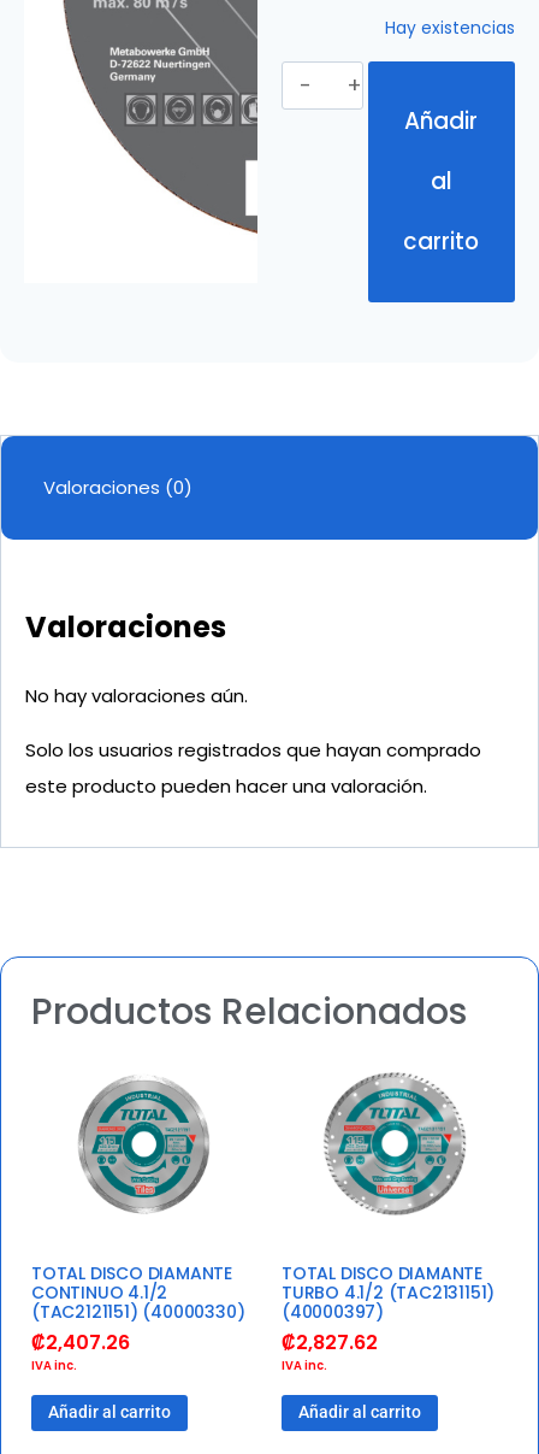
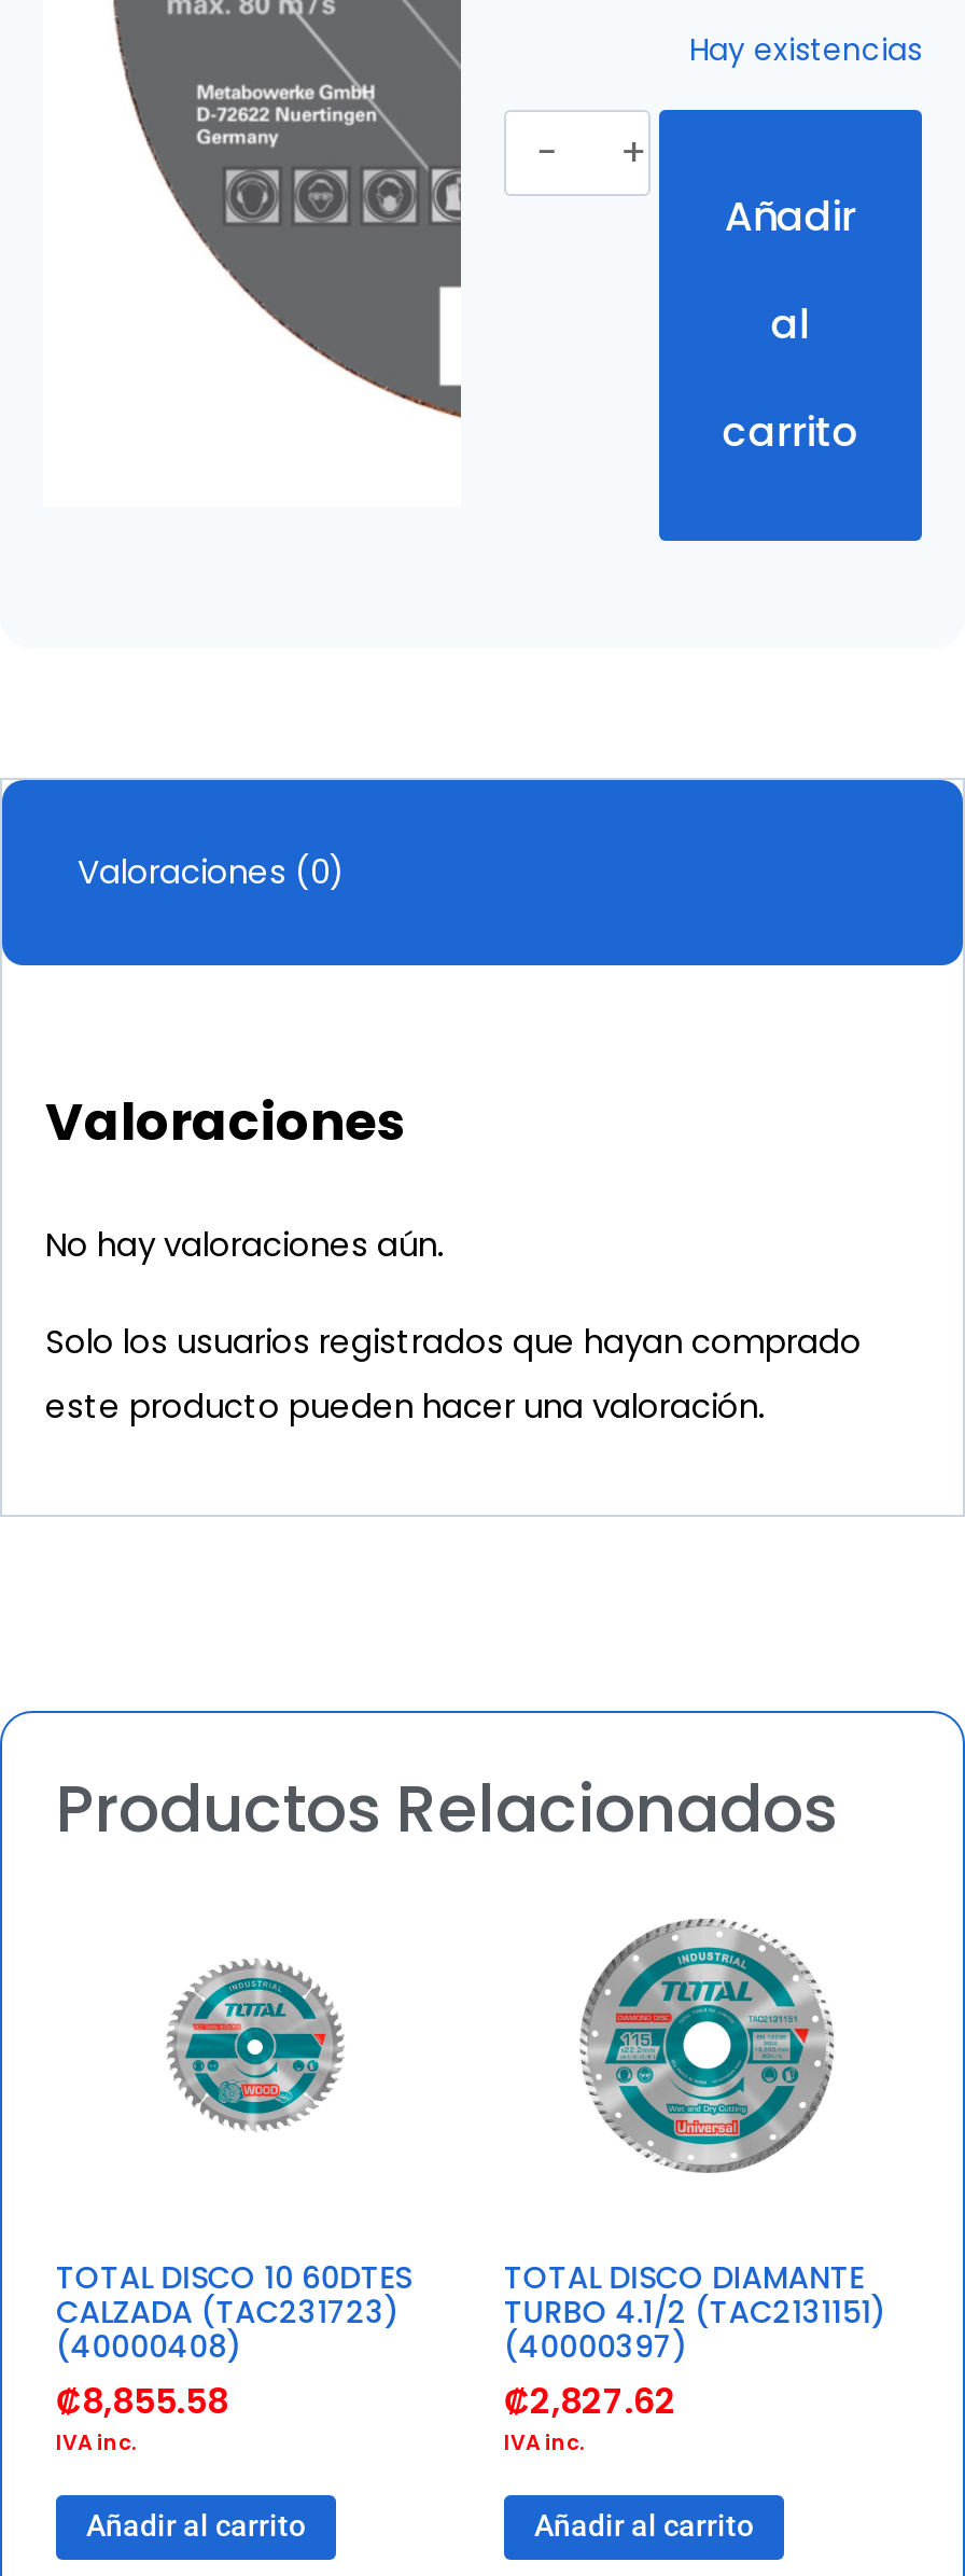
- [image]
+ [image]

- TOTAL DISCO DIAMANTE
- CONTINUO 4.1/2
- (TAC2121151) (40000330)
- ₡2,407.26
+ TOTAL DISCO 10 60DTES
+ CALZADA (TAC231723)
+ (40000408)
+ ₡8,855.58
